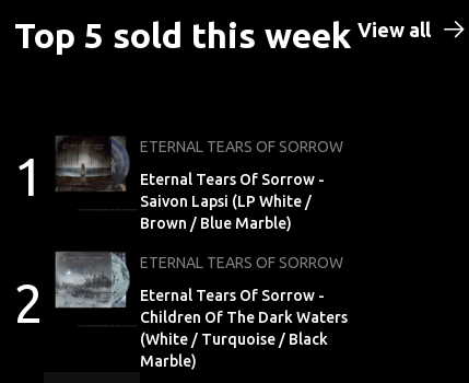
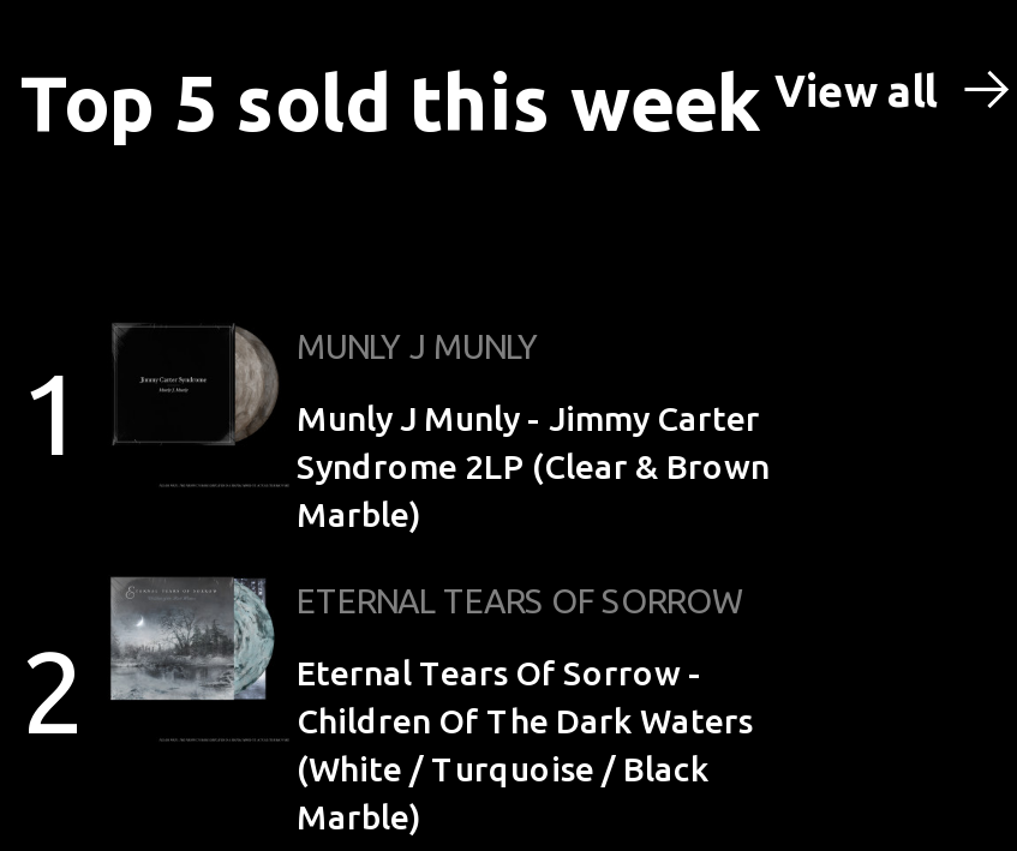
- [image]
- ETERNAL TEARS OF SORROW
+ [image]
+ MUNLY J MUNLY

- Eternal Tears Of Sorrow -
- Saivon Lapsi (LP White /
- Brown / Blue Marble)
+ Munly J Munly - Jimmy Carter
+ Syndrome 2LP (Clear & Brown
+ Marble)
